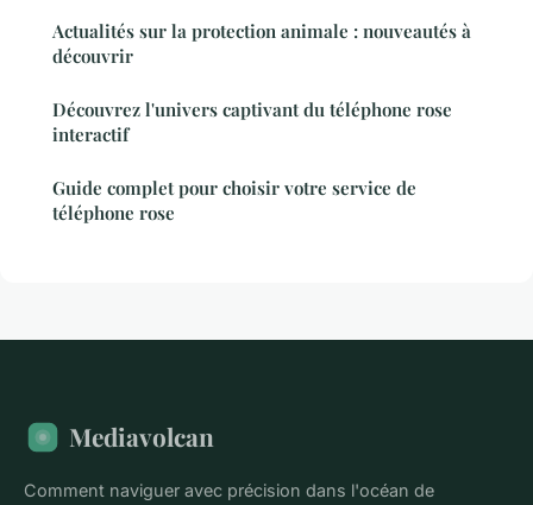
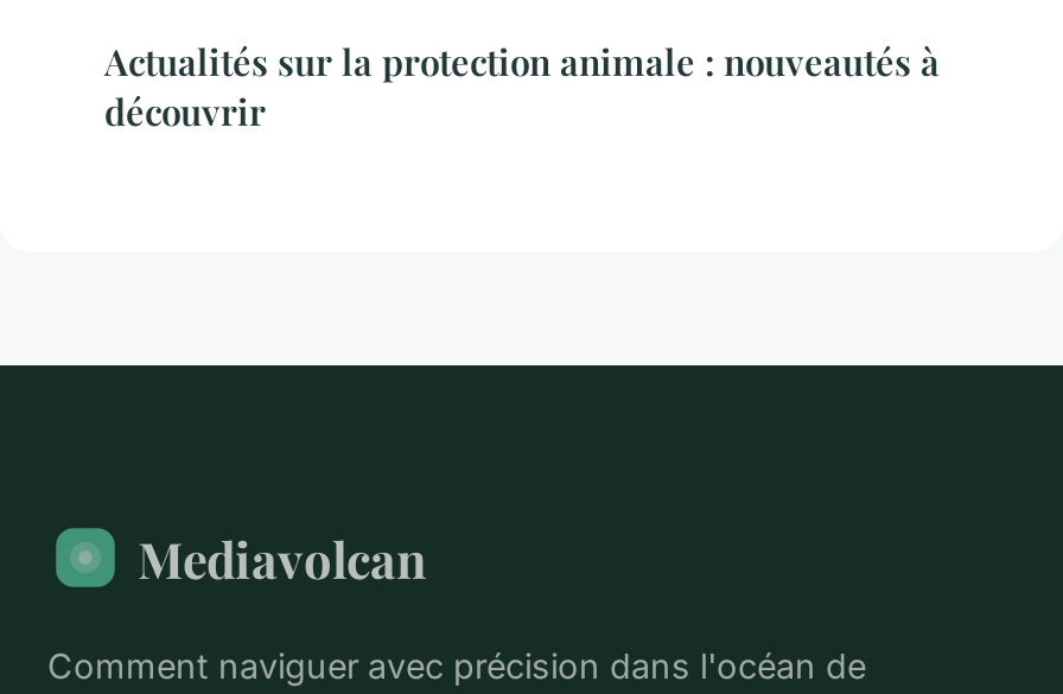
- Découvrez l'univers captivant du téléphone rose
- interactif
- Guide complet pour choisir votre service de
- téléphone rose
